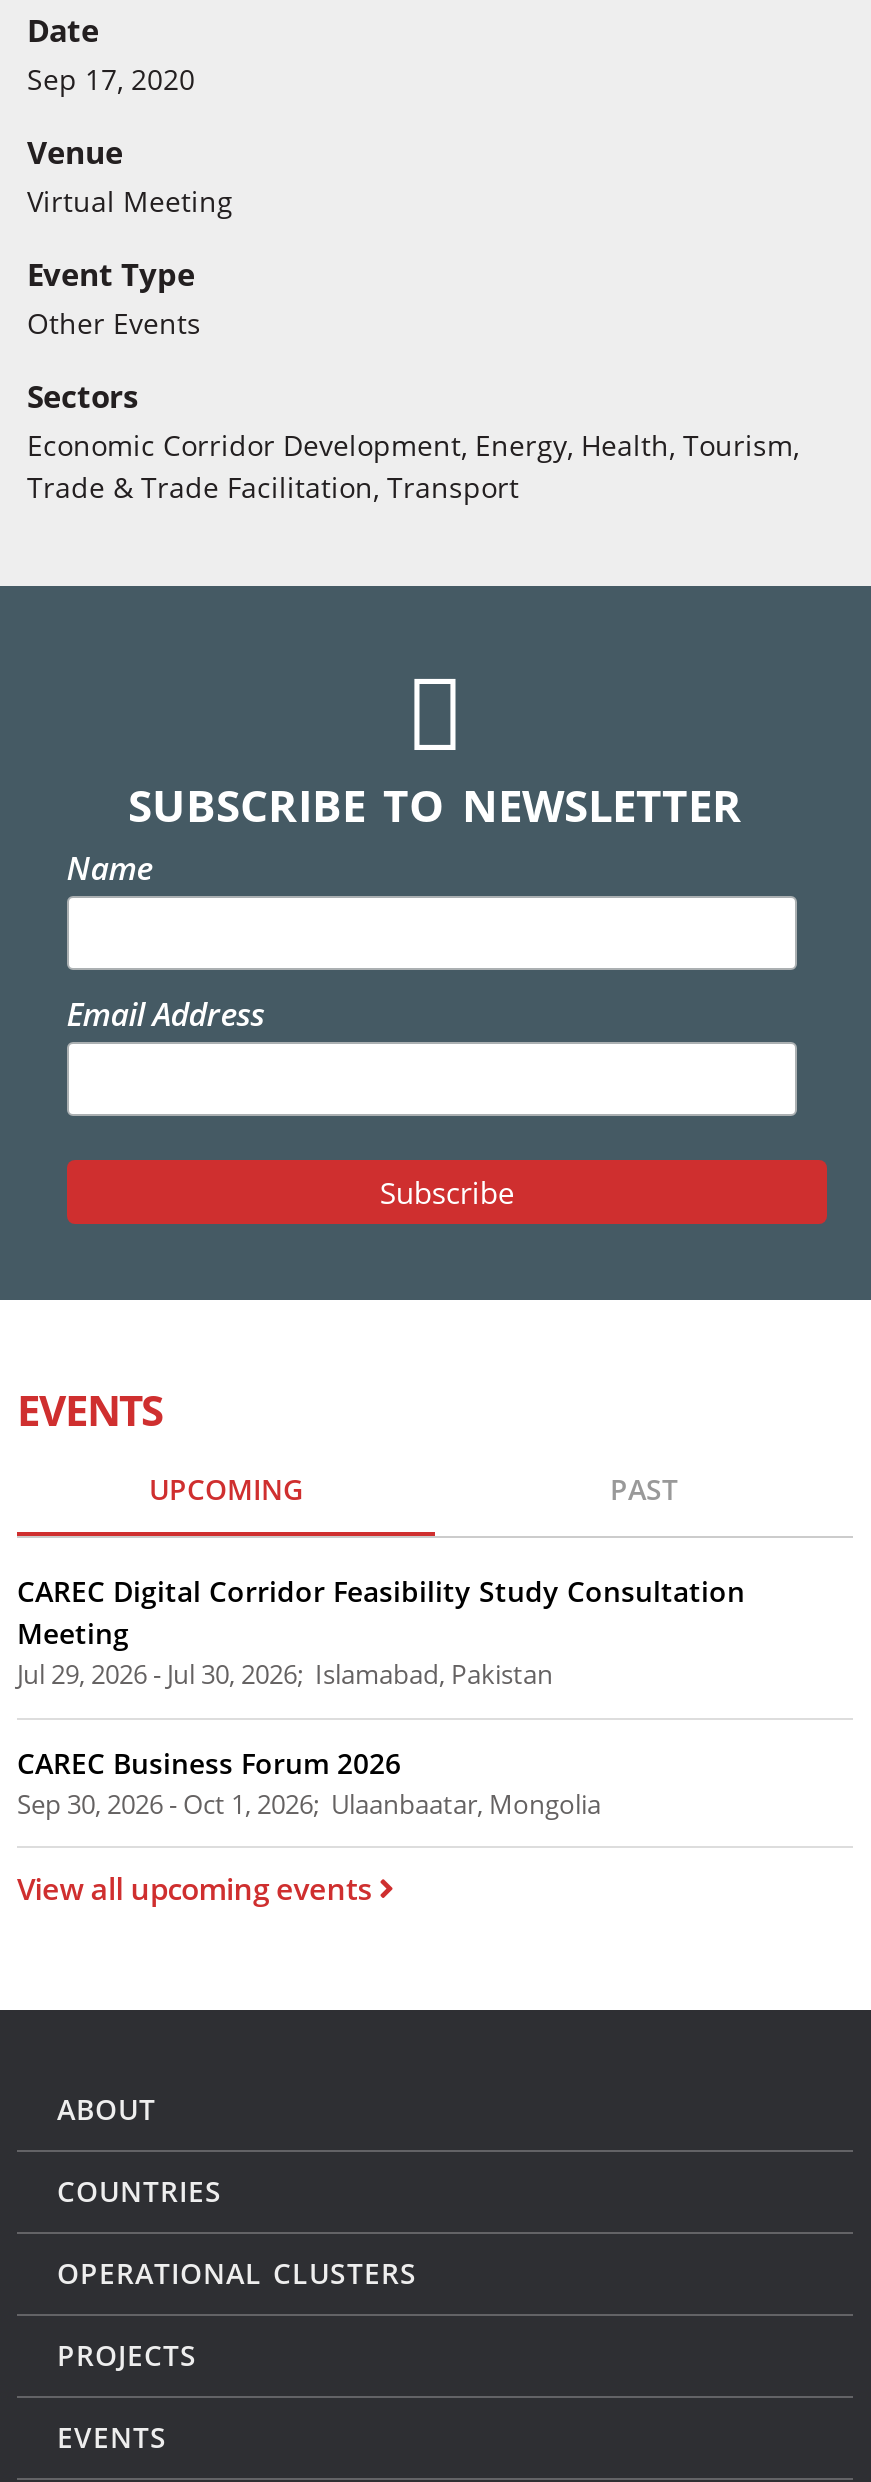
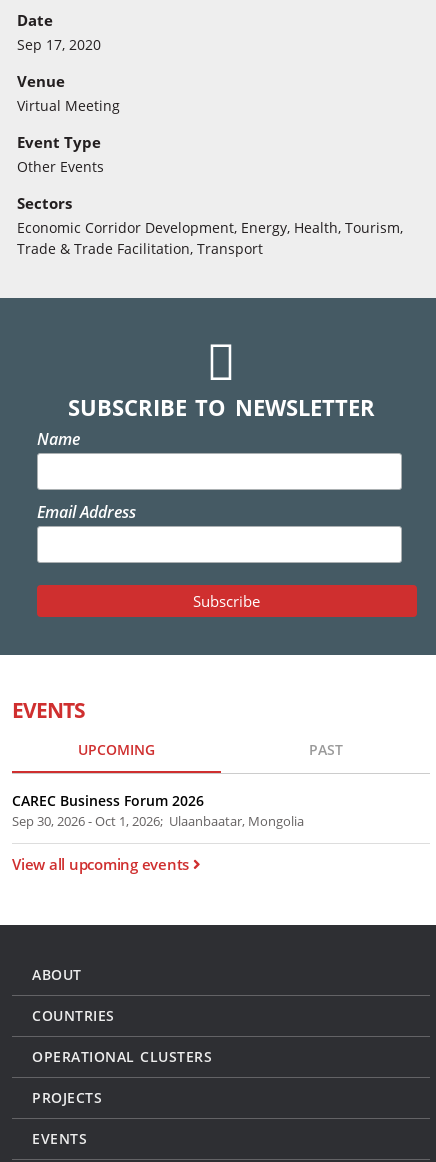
- CAREC Digital Corridor Feasibility Study Consultation
- Meeting
- Jul 29, 2026 - Jul 30, 2026; Islamabad, Pakistan
